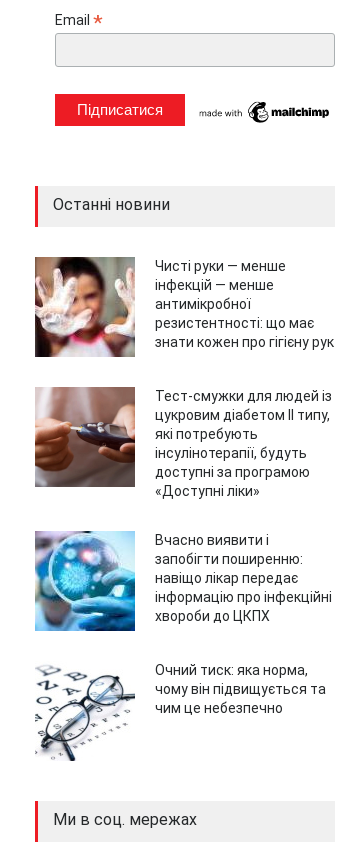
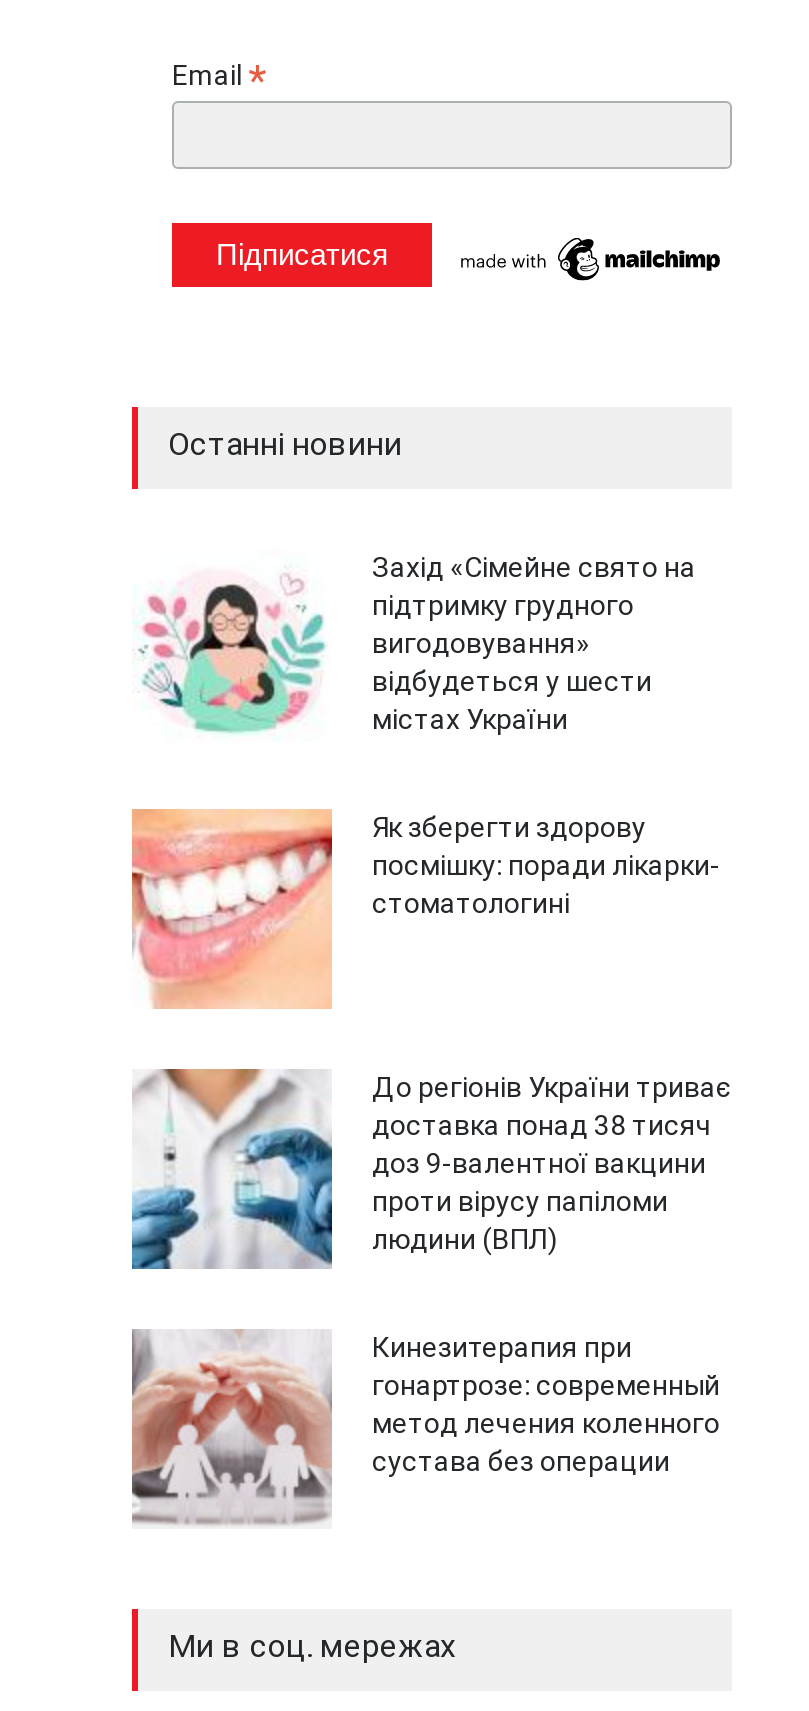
- [image]
- Чисті руки — менше
- інфекцій — менше
- антимікробної
- резистентності: що має
- знати кожен про гігієну рук
+ [image]
+ Захід «Сімейне свято на
+ підтримку грудного
+ вигодовування»
+ відбудеться у шести
+ містах України

- [image]
- Тест-смужки для людей із
- цукровим діабетом ІІ типу,
- які потребують
- інсулінотерапії, будуть
- доступні за програмою
- «Доступні ліки»
+ [image]
+ Як зберегти здорову
+ посмішку: поради лікарки-
+ стоматологині

- [image]
- Вчасно виявити і
- запобігти поширенню:
- навіщо лікар передає
- інформацію про інфекційні
- хвороби до ЦКПХ
+ [image]
+ До регіонів України триває
+ доставка понад 38 тисяч
+ доз 9-валентної вакцини
+ проти вірусу папіломи
+ людини (ВПЛ)

- [image]
- Очний тиск: яка норма,
- чому він підвищується та
- чим це небезпечно
+ [image]
+ Кинезитерапия при
+ гонартрозе: современный
+ метод лечения коленного
+ сустава без операции
